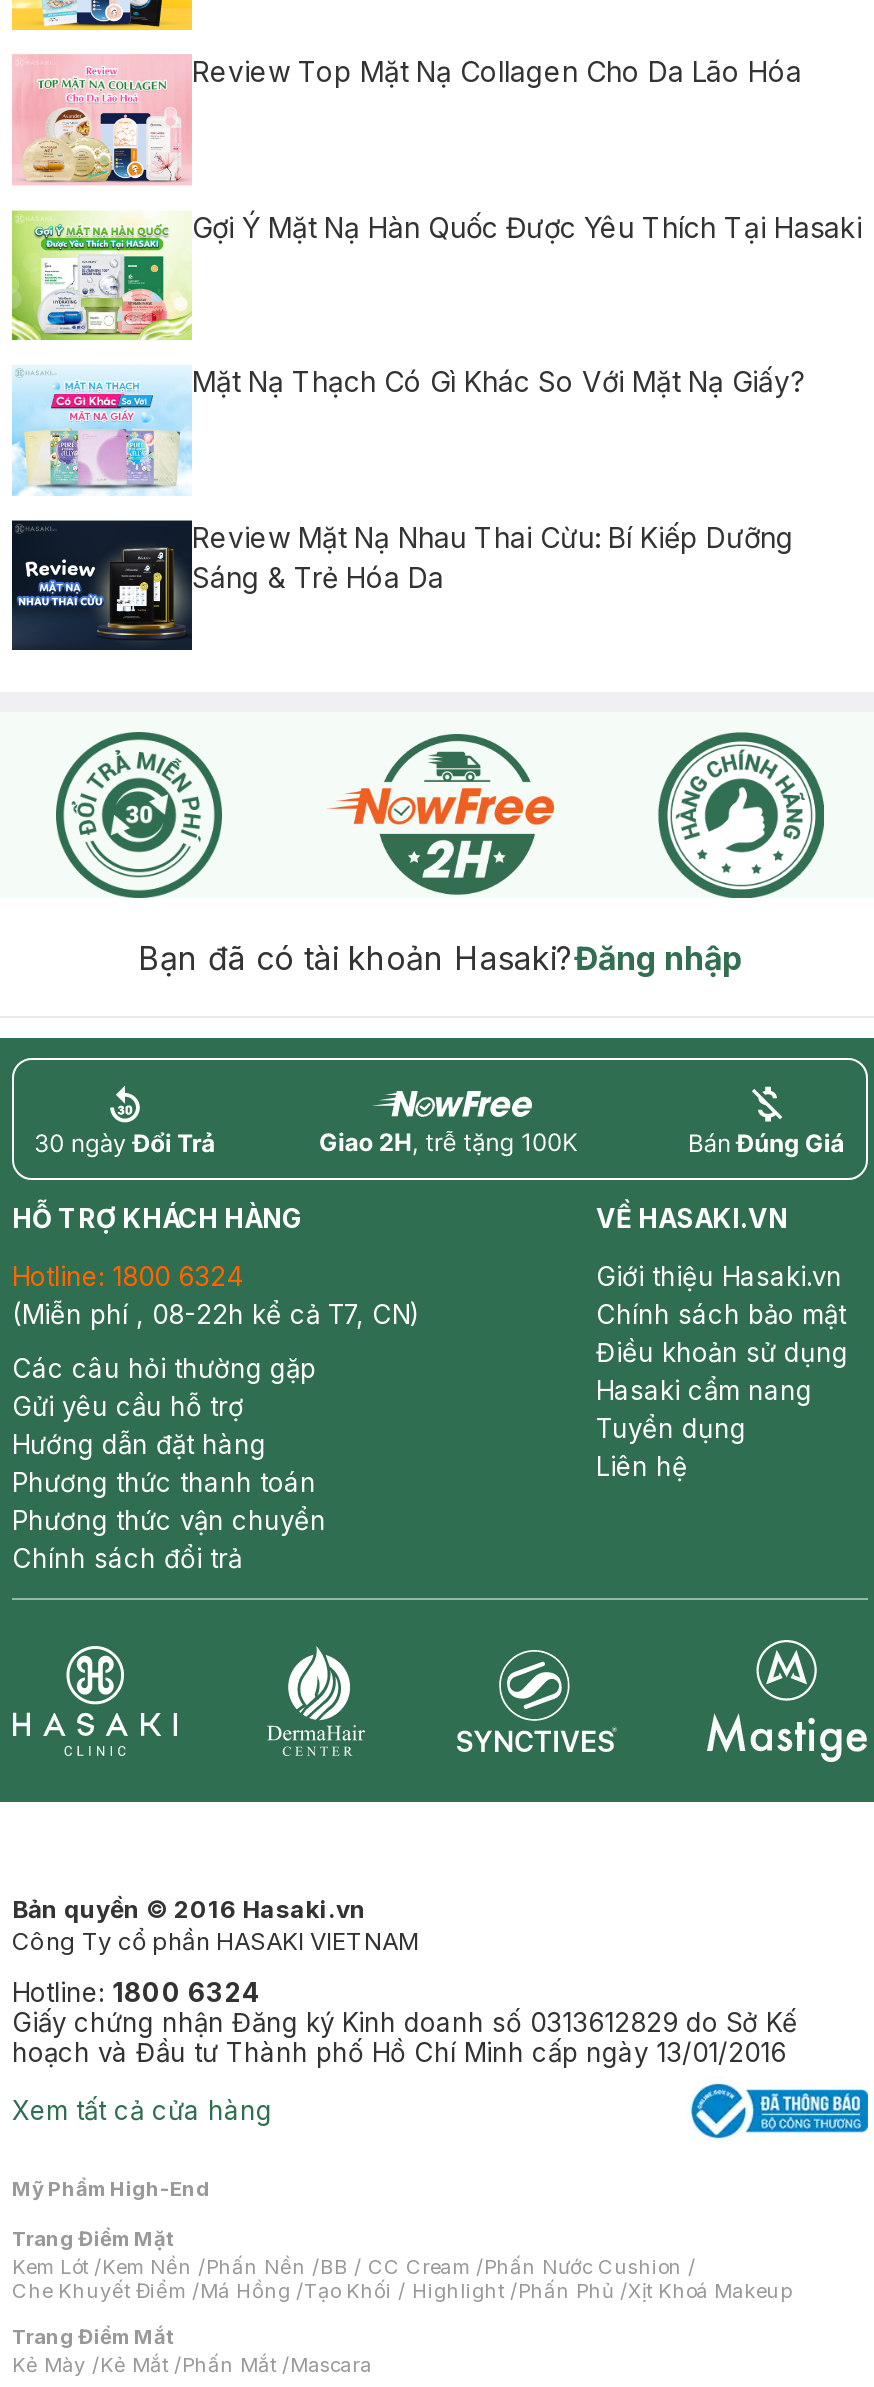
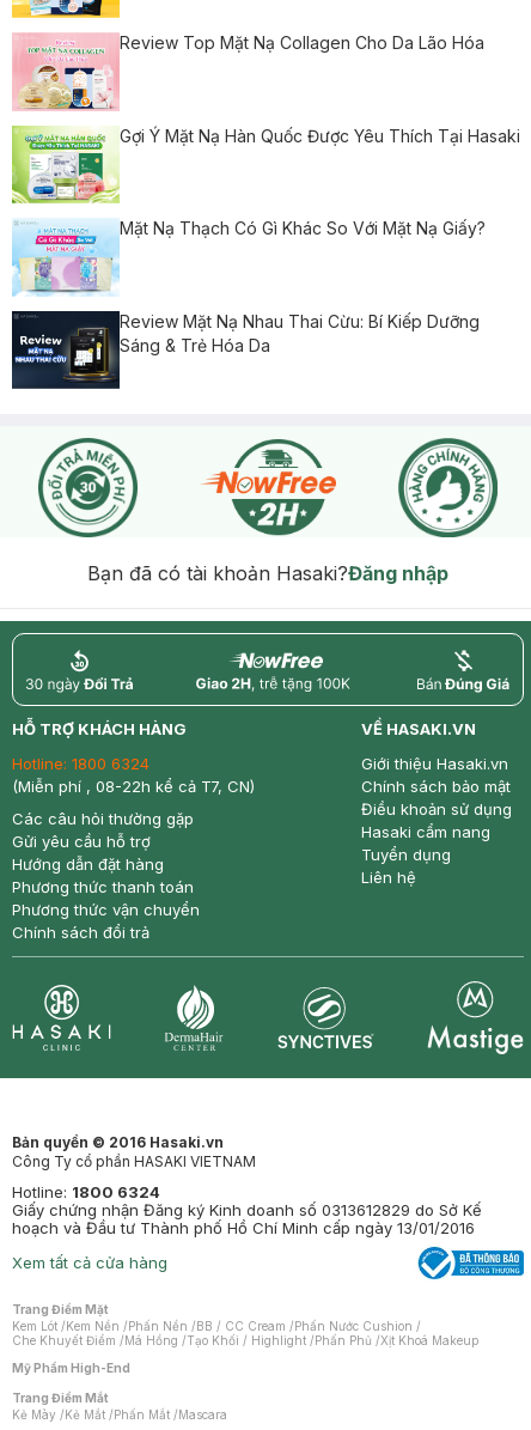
moved down: Mỹ Phẩm High-End

moved up: Trang Điểm Mặt | Kem Lót /Kem Nền /Phấn Nền /BB / CC Cream /Phấn Nước Cushion / | Che Khuyết Điểm /Má Hồng /Tạo Khối / Highlight /Phấn Phủ /Xịt Khoá Makeup
